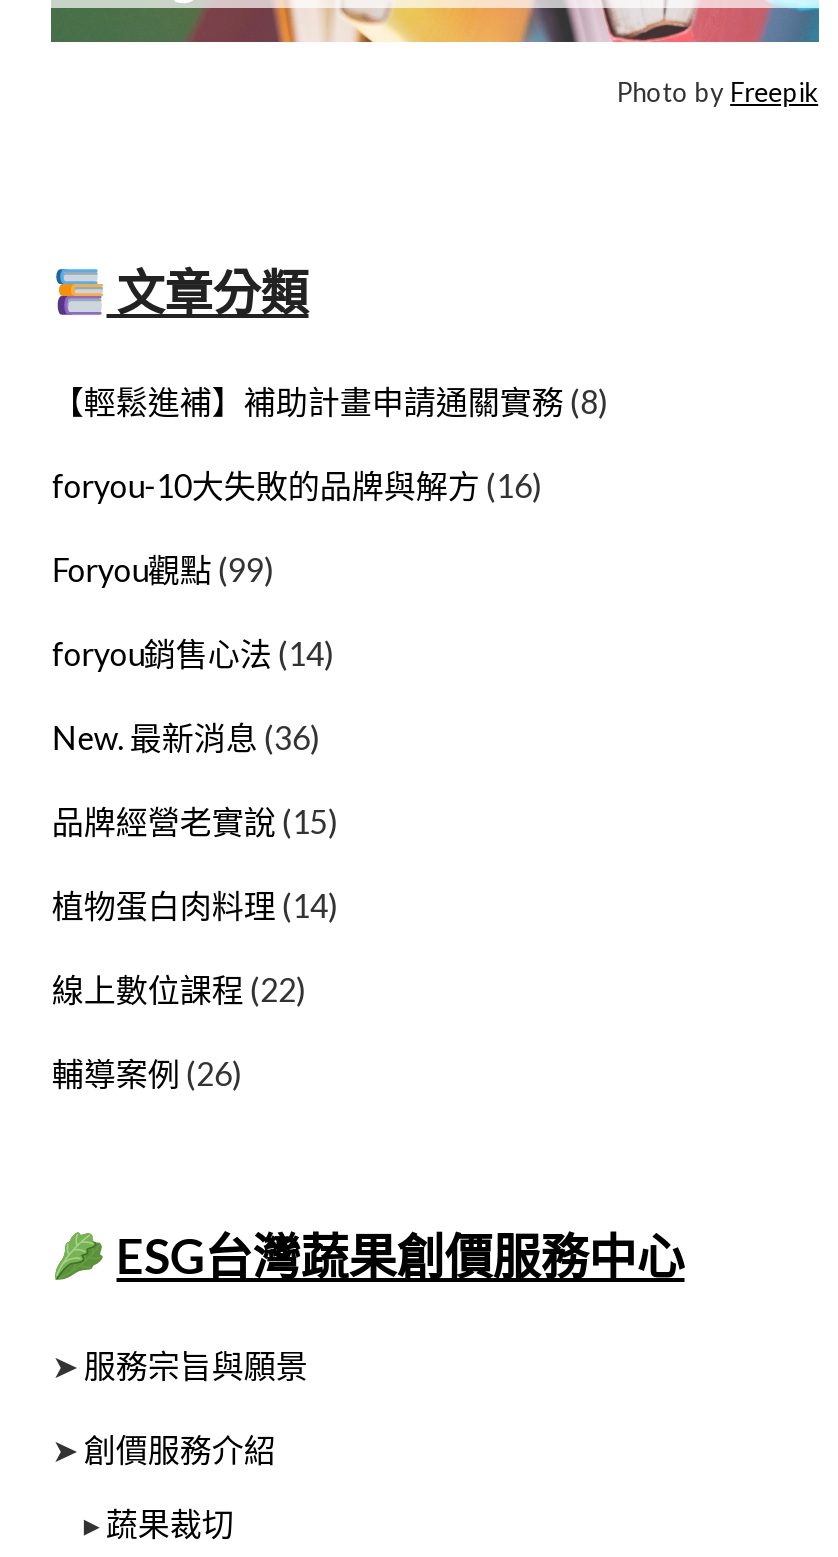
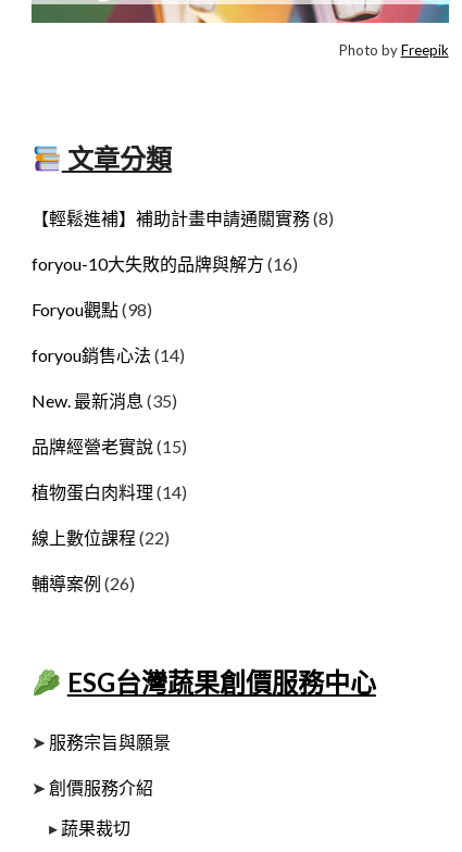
- Foryou觀點(99)
+ Foryou觀點(98)

- New. 最新消息(36)
+ New. 最新消息(35)
